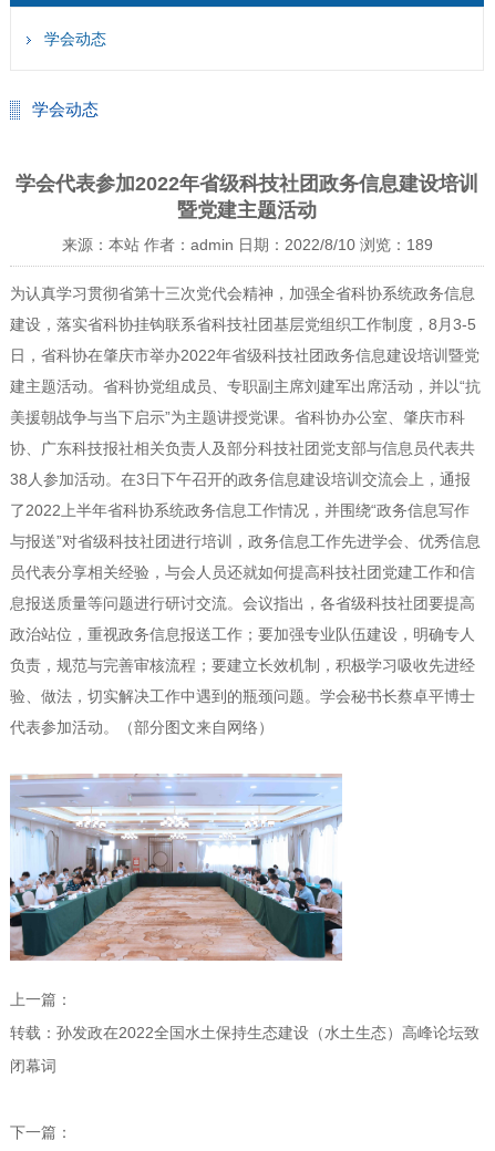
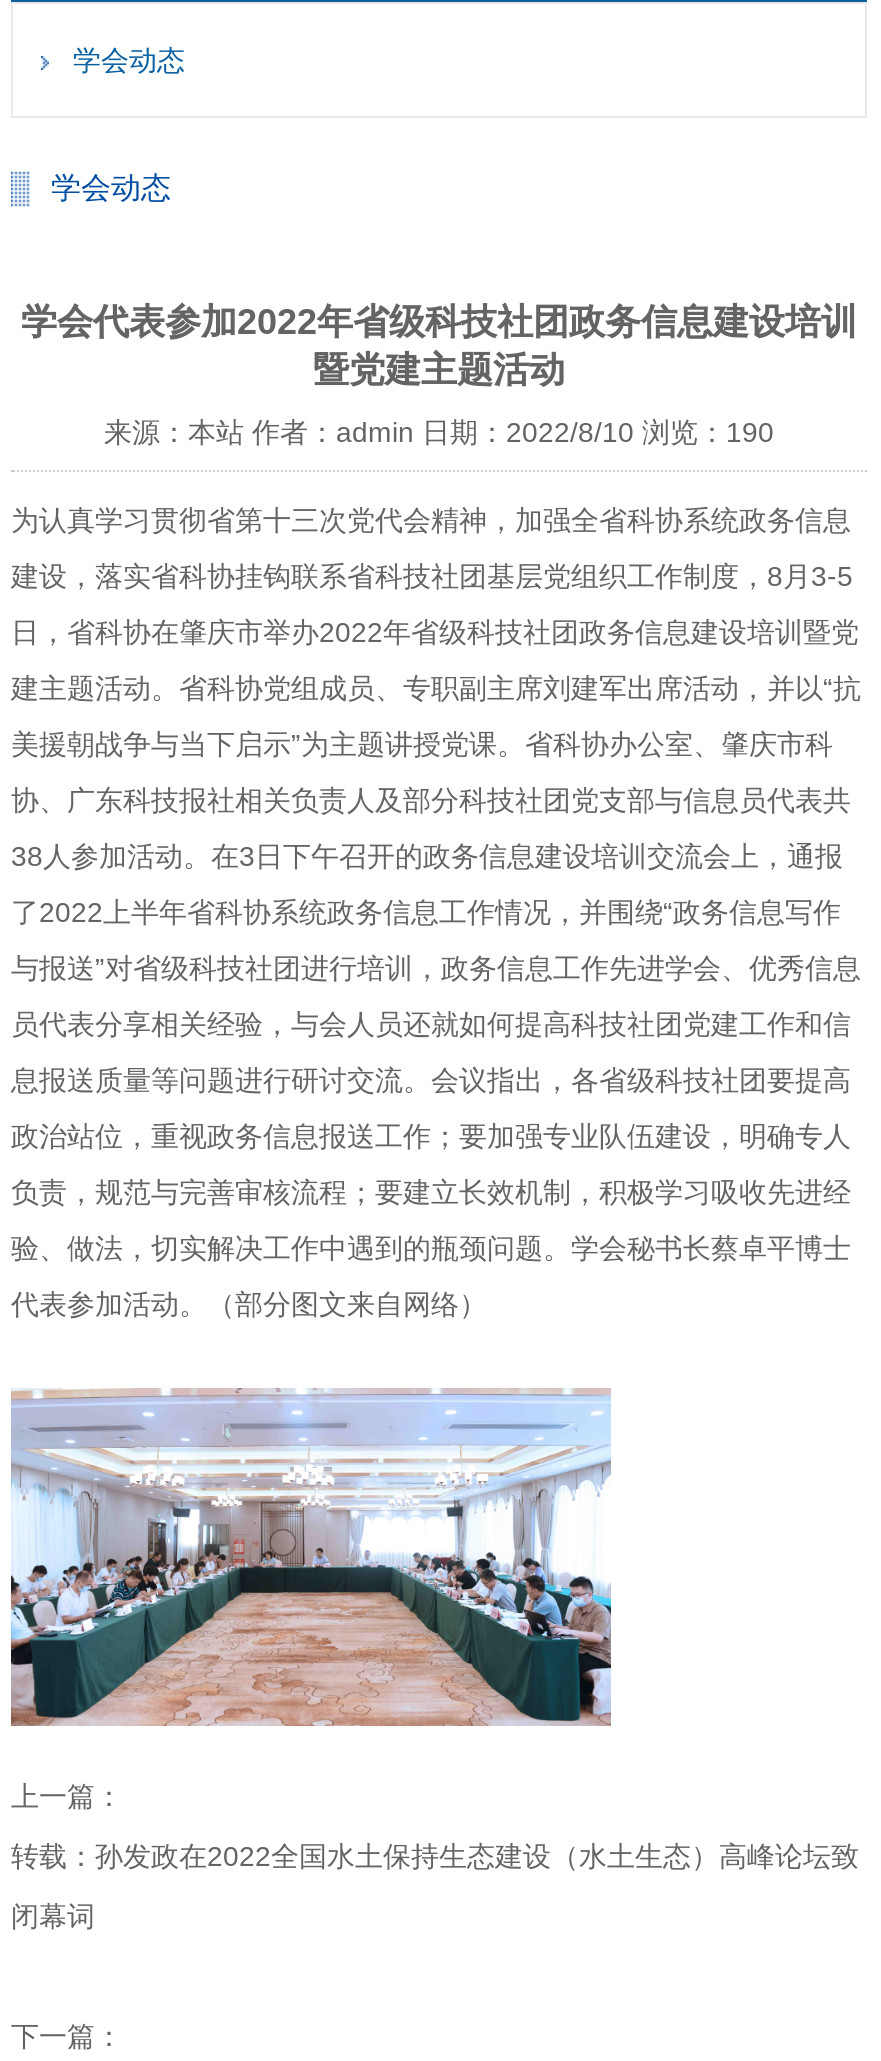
- 来源：本站 作者：admin 日期：2022/8/10 浏览：189
+ 来源：本站 作者：admin 日期：2022/8/10 浏览：190
